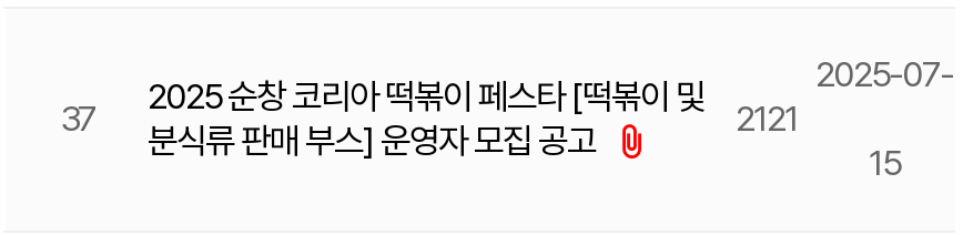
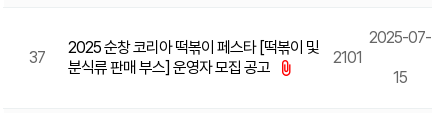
- 2121
+ 2101
